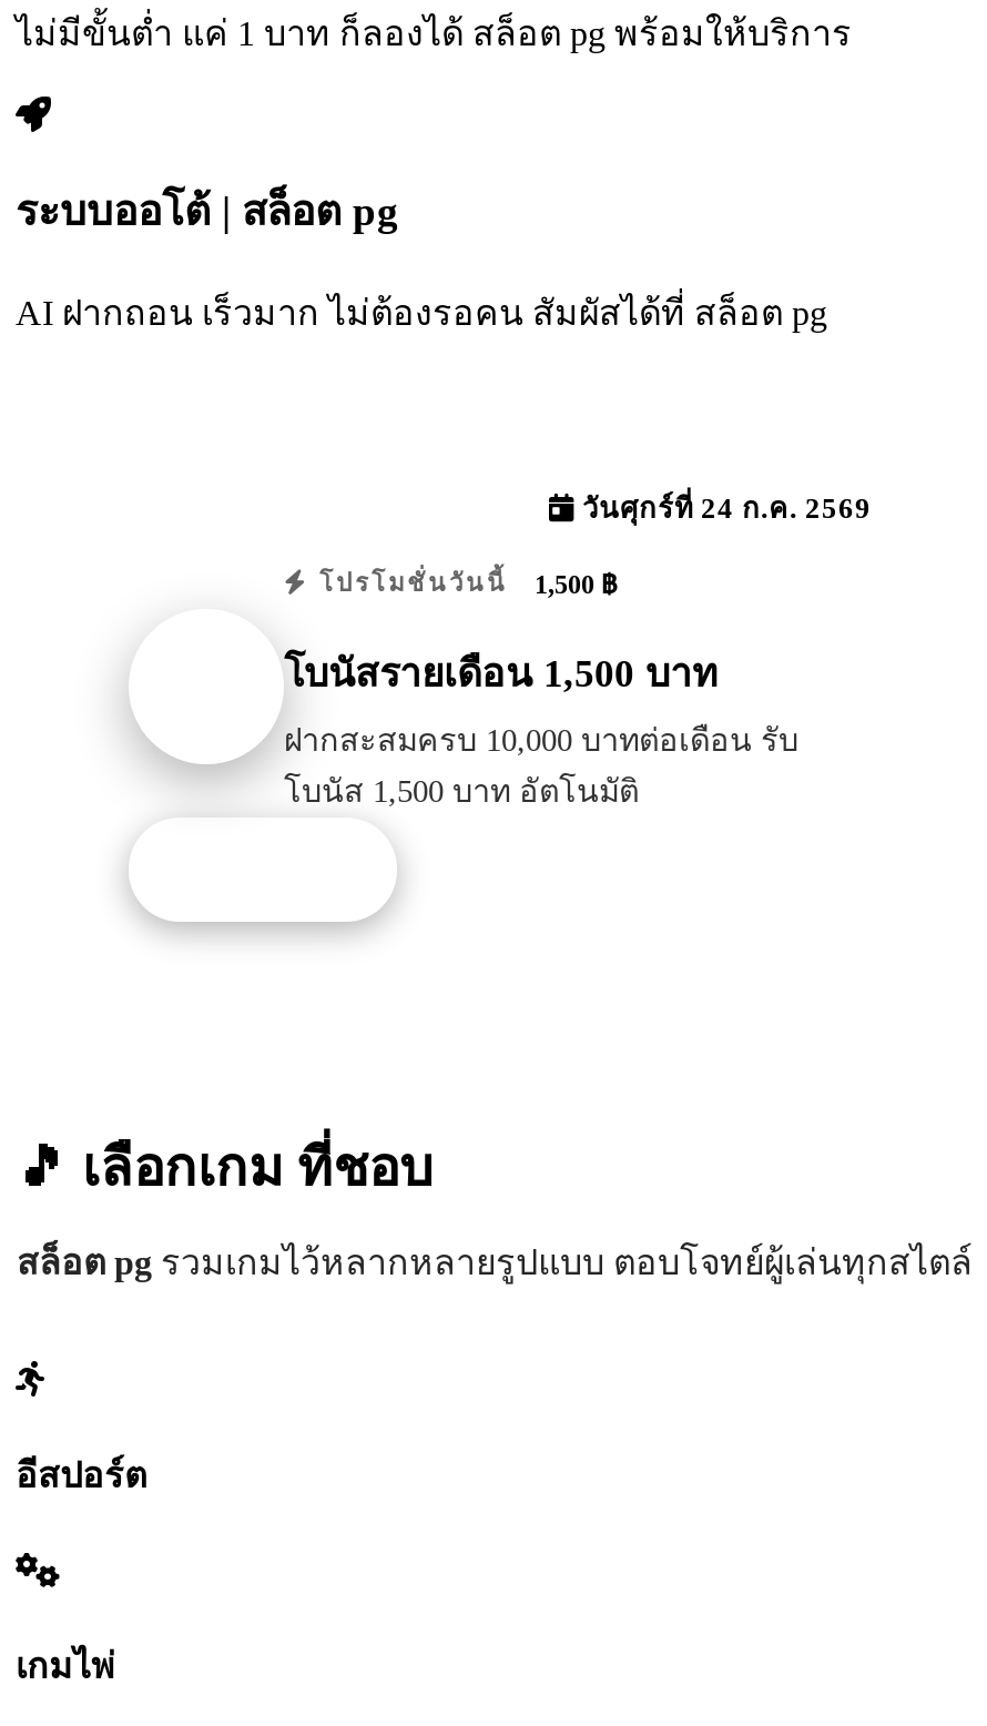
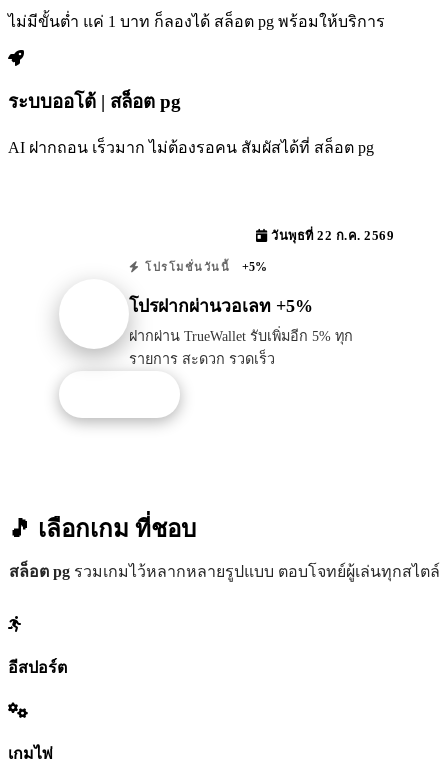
- วันศุกร์ที่ 24 ก.ค. 2569
+ วันพุธที่ 22 ก.ค. 2569

- โปรโมชั่นวันนี้ 1,500 ฿
+ โปรโมชั่นวันนี้ +5%

- โบนัสรายเดือน 1,500 บาท
+ โปรฝากผ่านวอเลท +5%

- ฝากสะสมครบ 10,000 บาทต่อเดือน รับ
- โบนัส 1,500 บาท อัตโนมัติ
+ ฝากผ่าน TrueWallet รับเพิ่มอีก 5% ทุก
+ รายการ สะดวก รวดเร็ว
